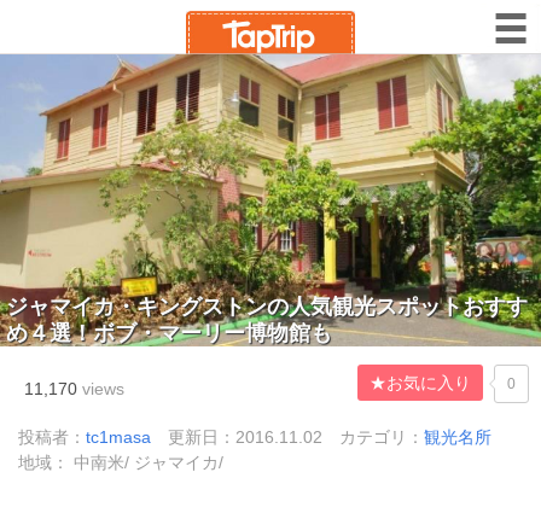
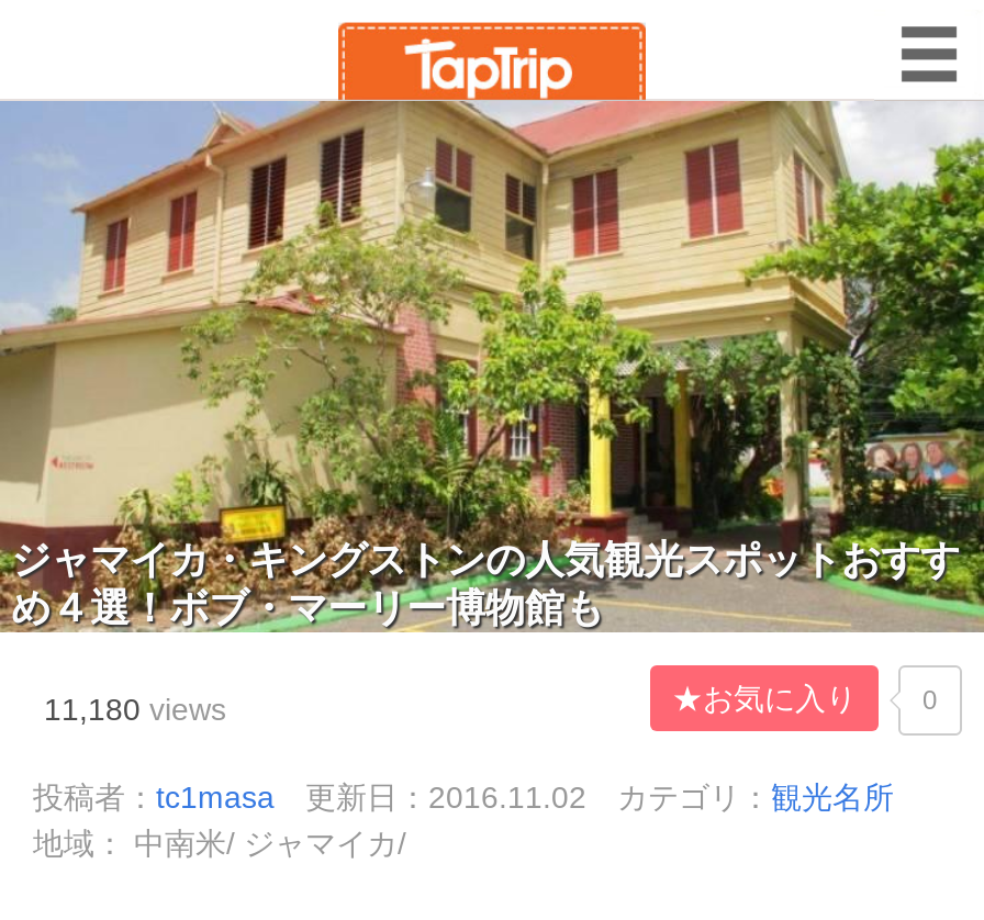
- 11,170 views
+ 11,180 views
